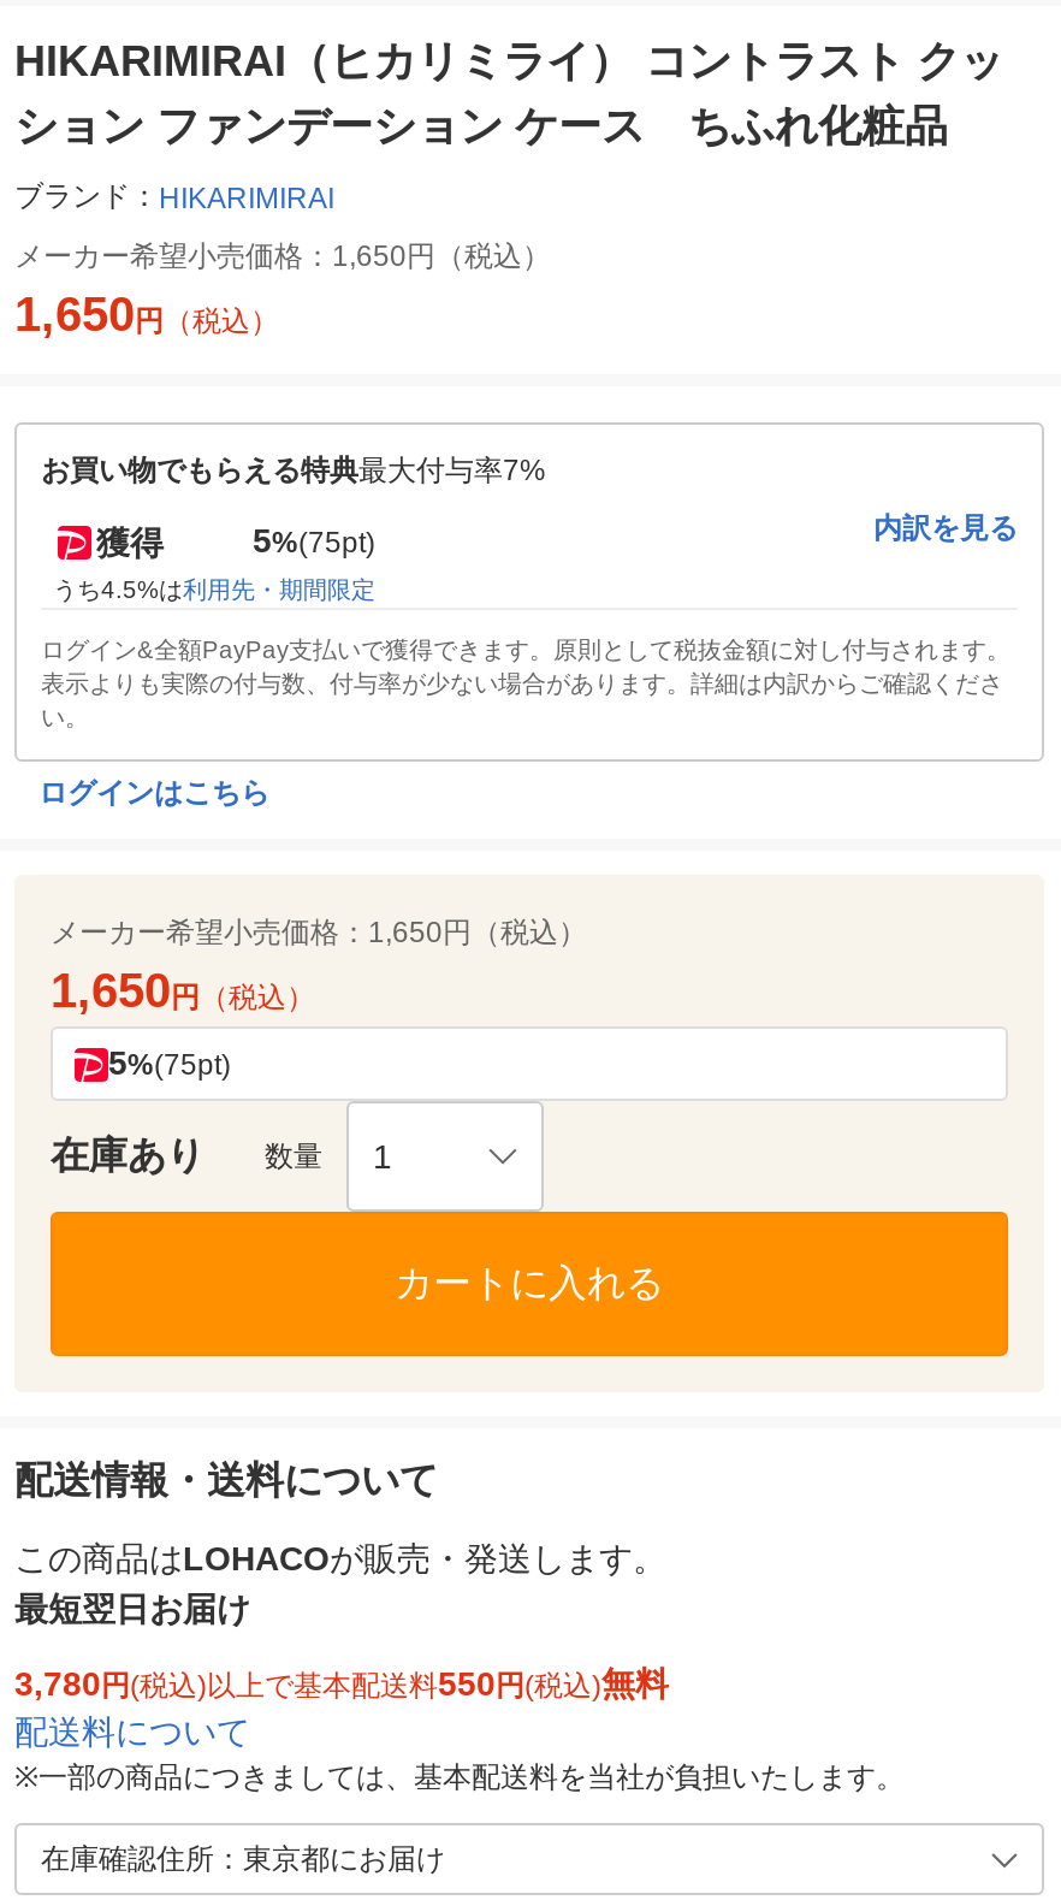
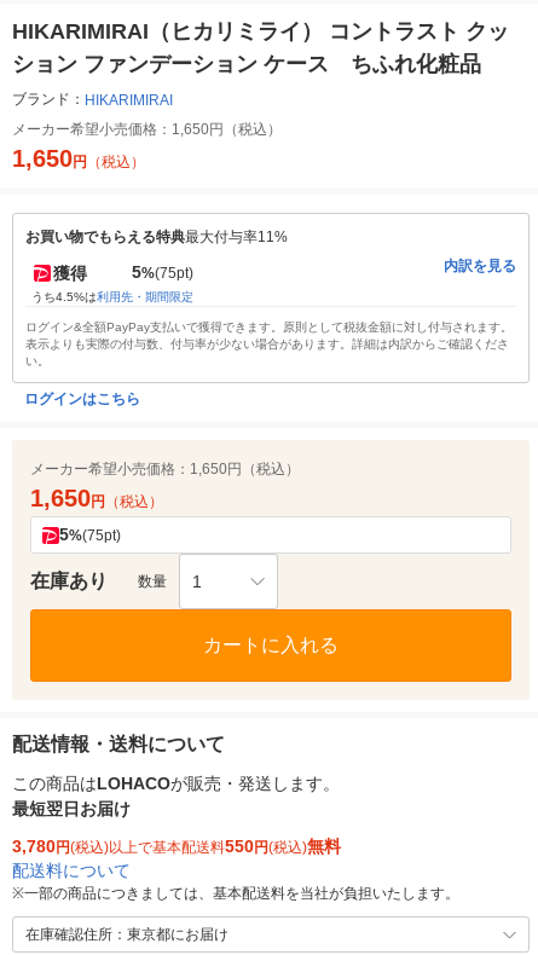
- お買い物でもらえる特典最大付与率7%
+ お買い物でもらえる特典最大付与率11%
